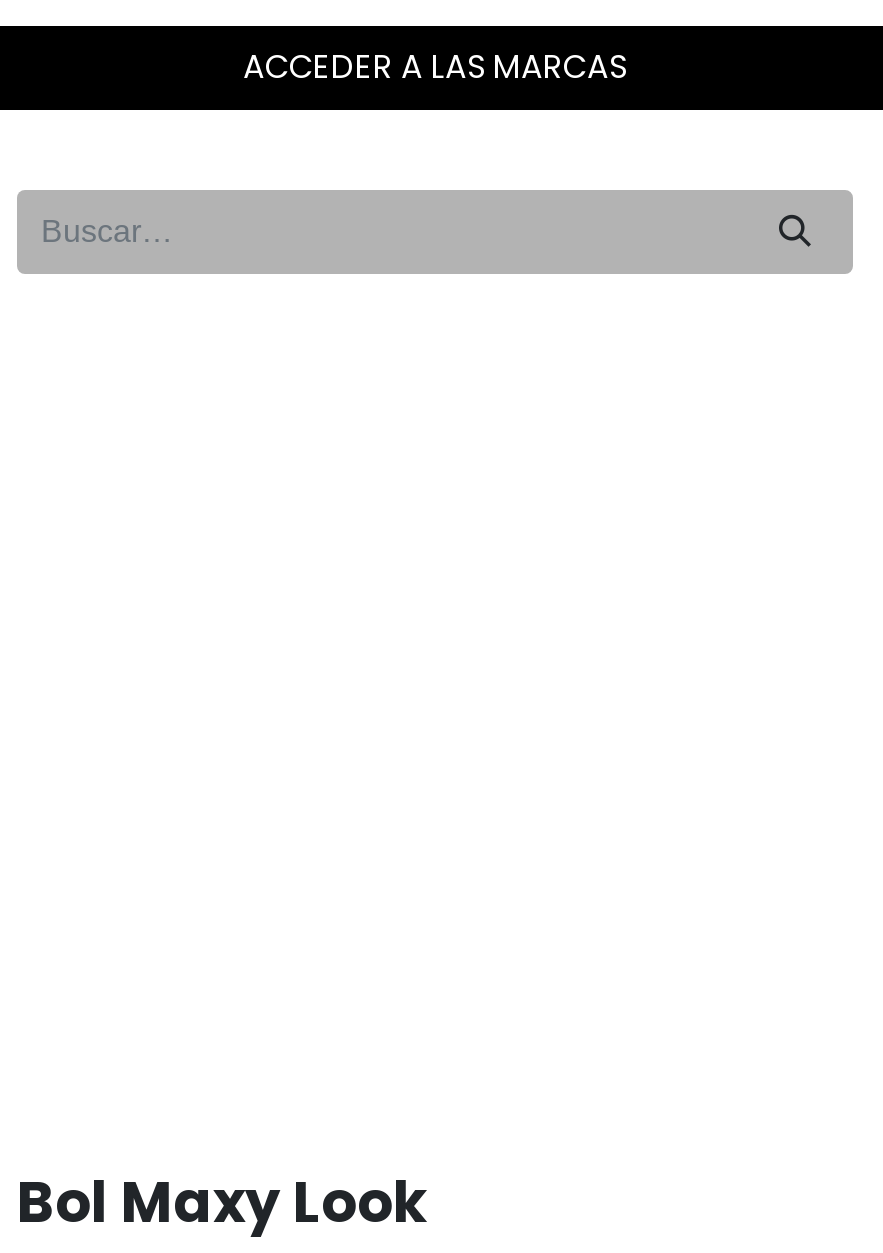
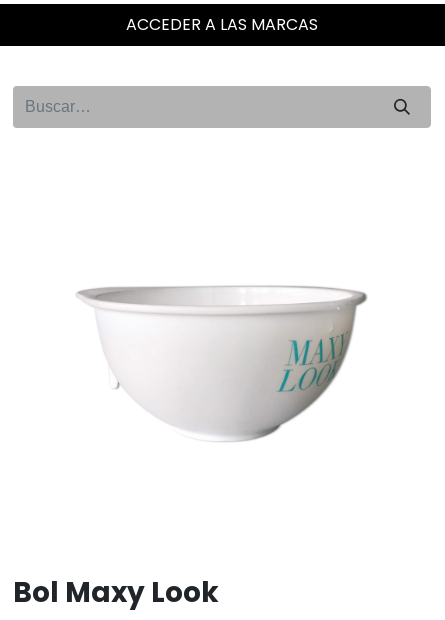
+ [image]
